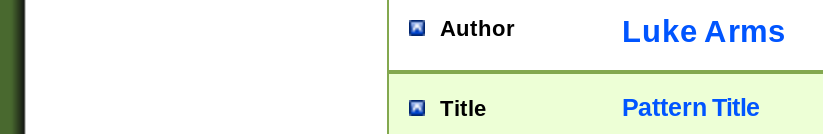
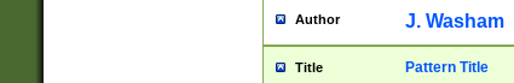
- Luke Arms
+ J. Washam
